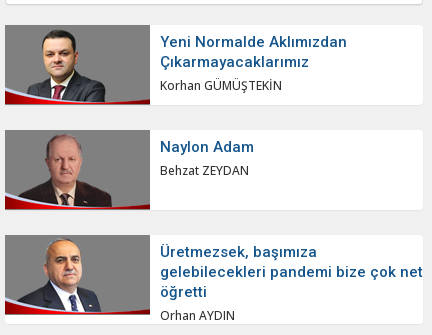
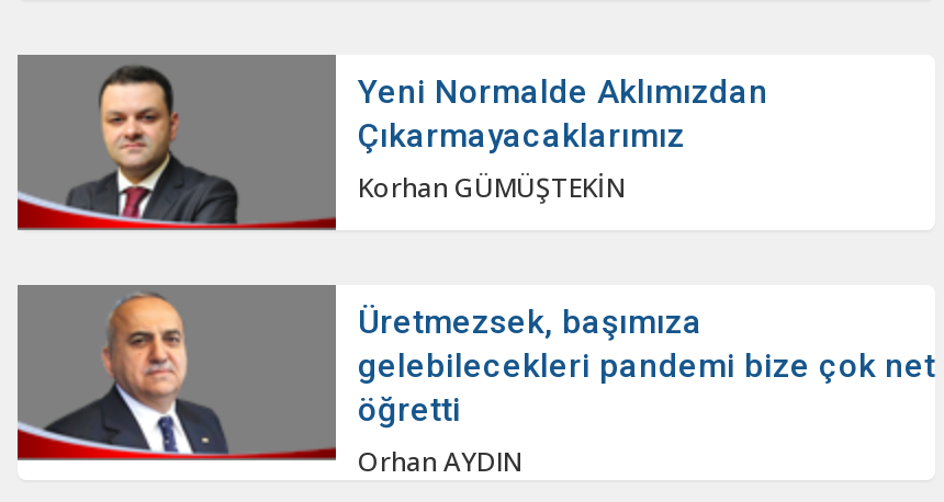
- [image]

- Naylon Adam
- Behzat ZEYDAN
